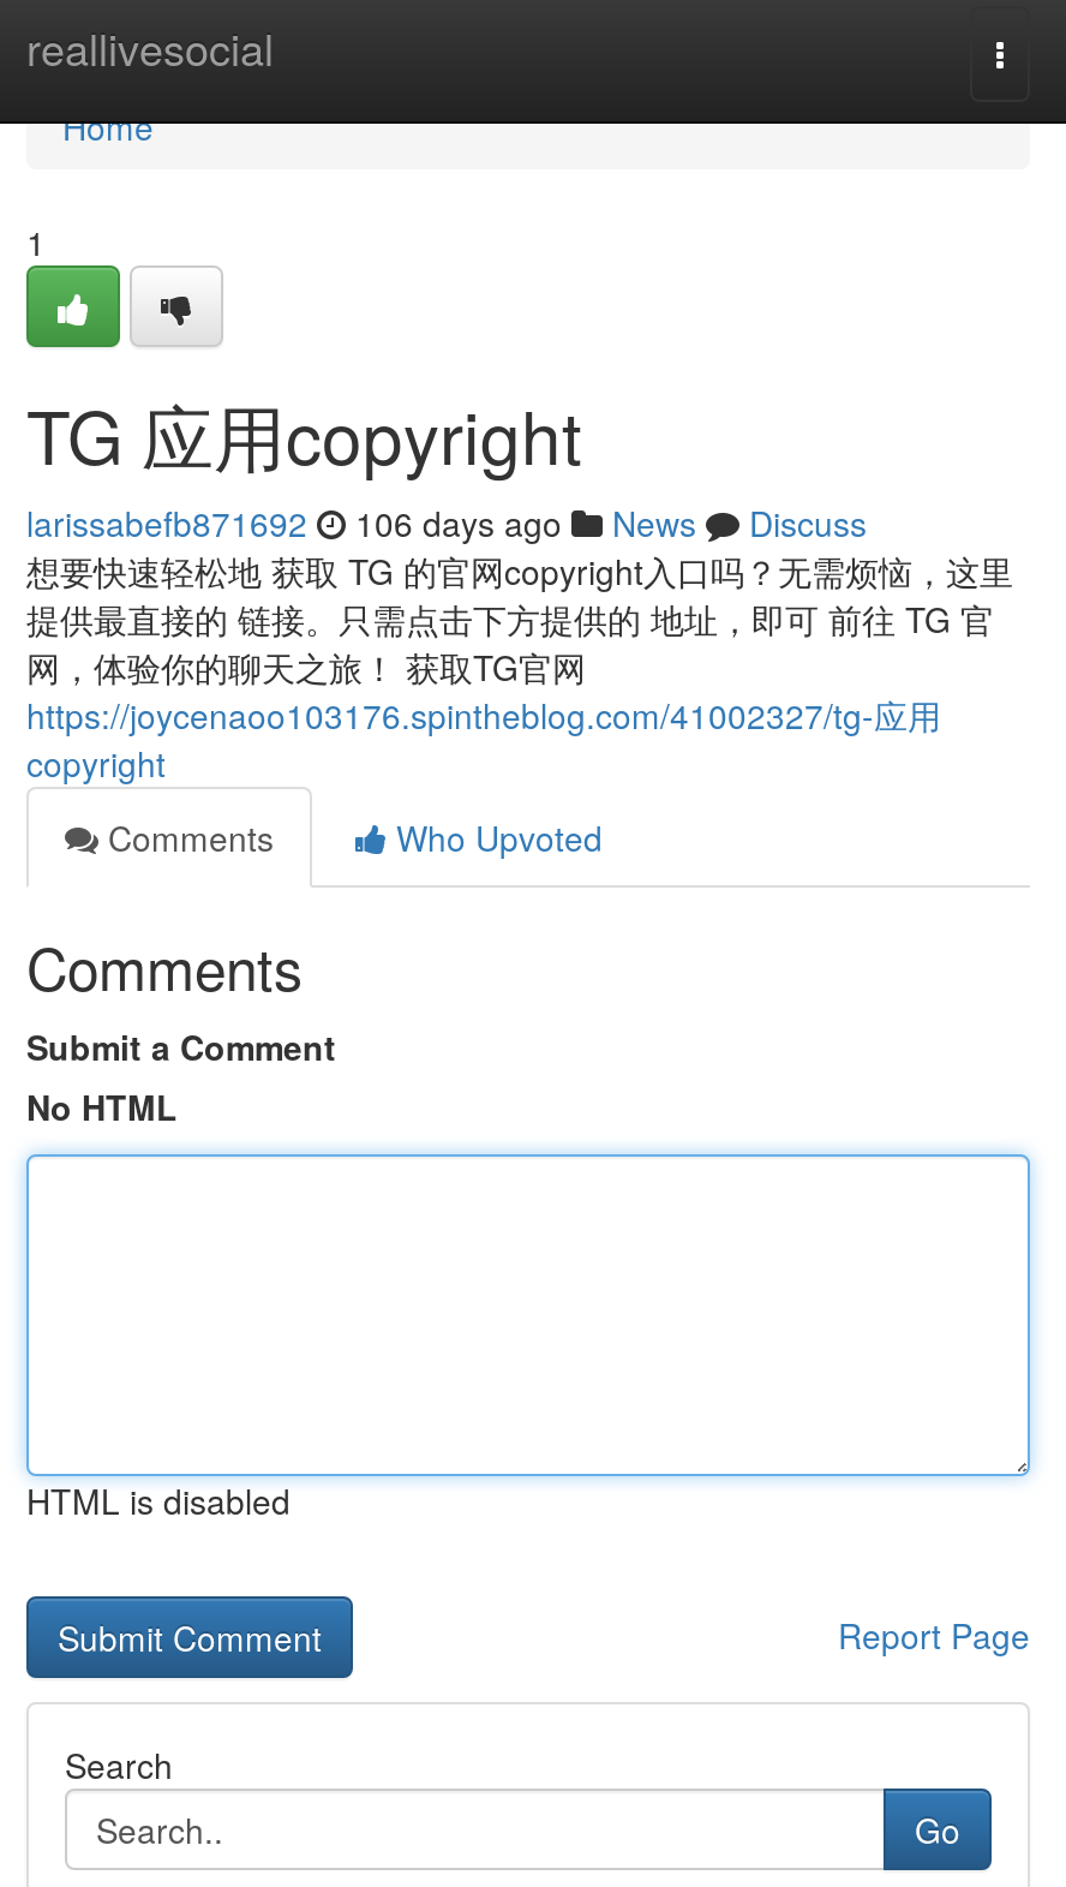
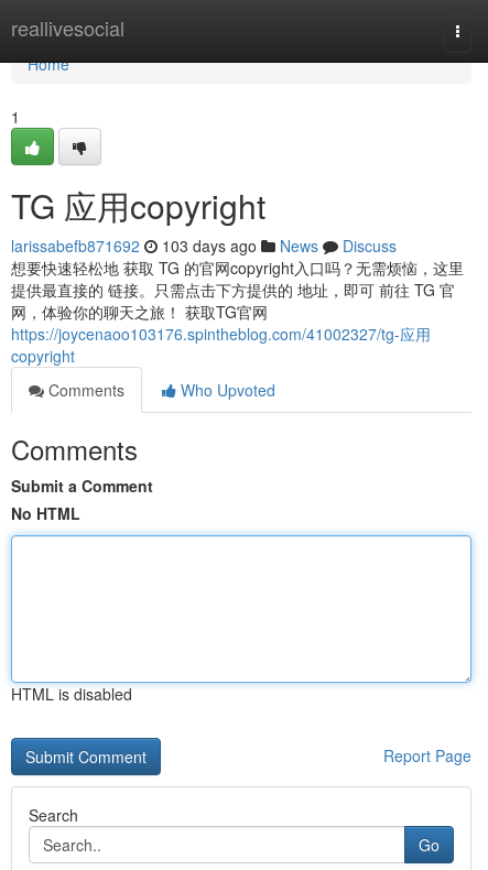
- larissabefb871692 106 days ago News Discuss
+ larissabefb871692 103 days ago News Discuss
